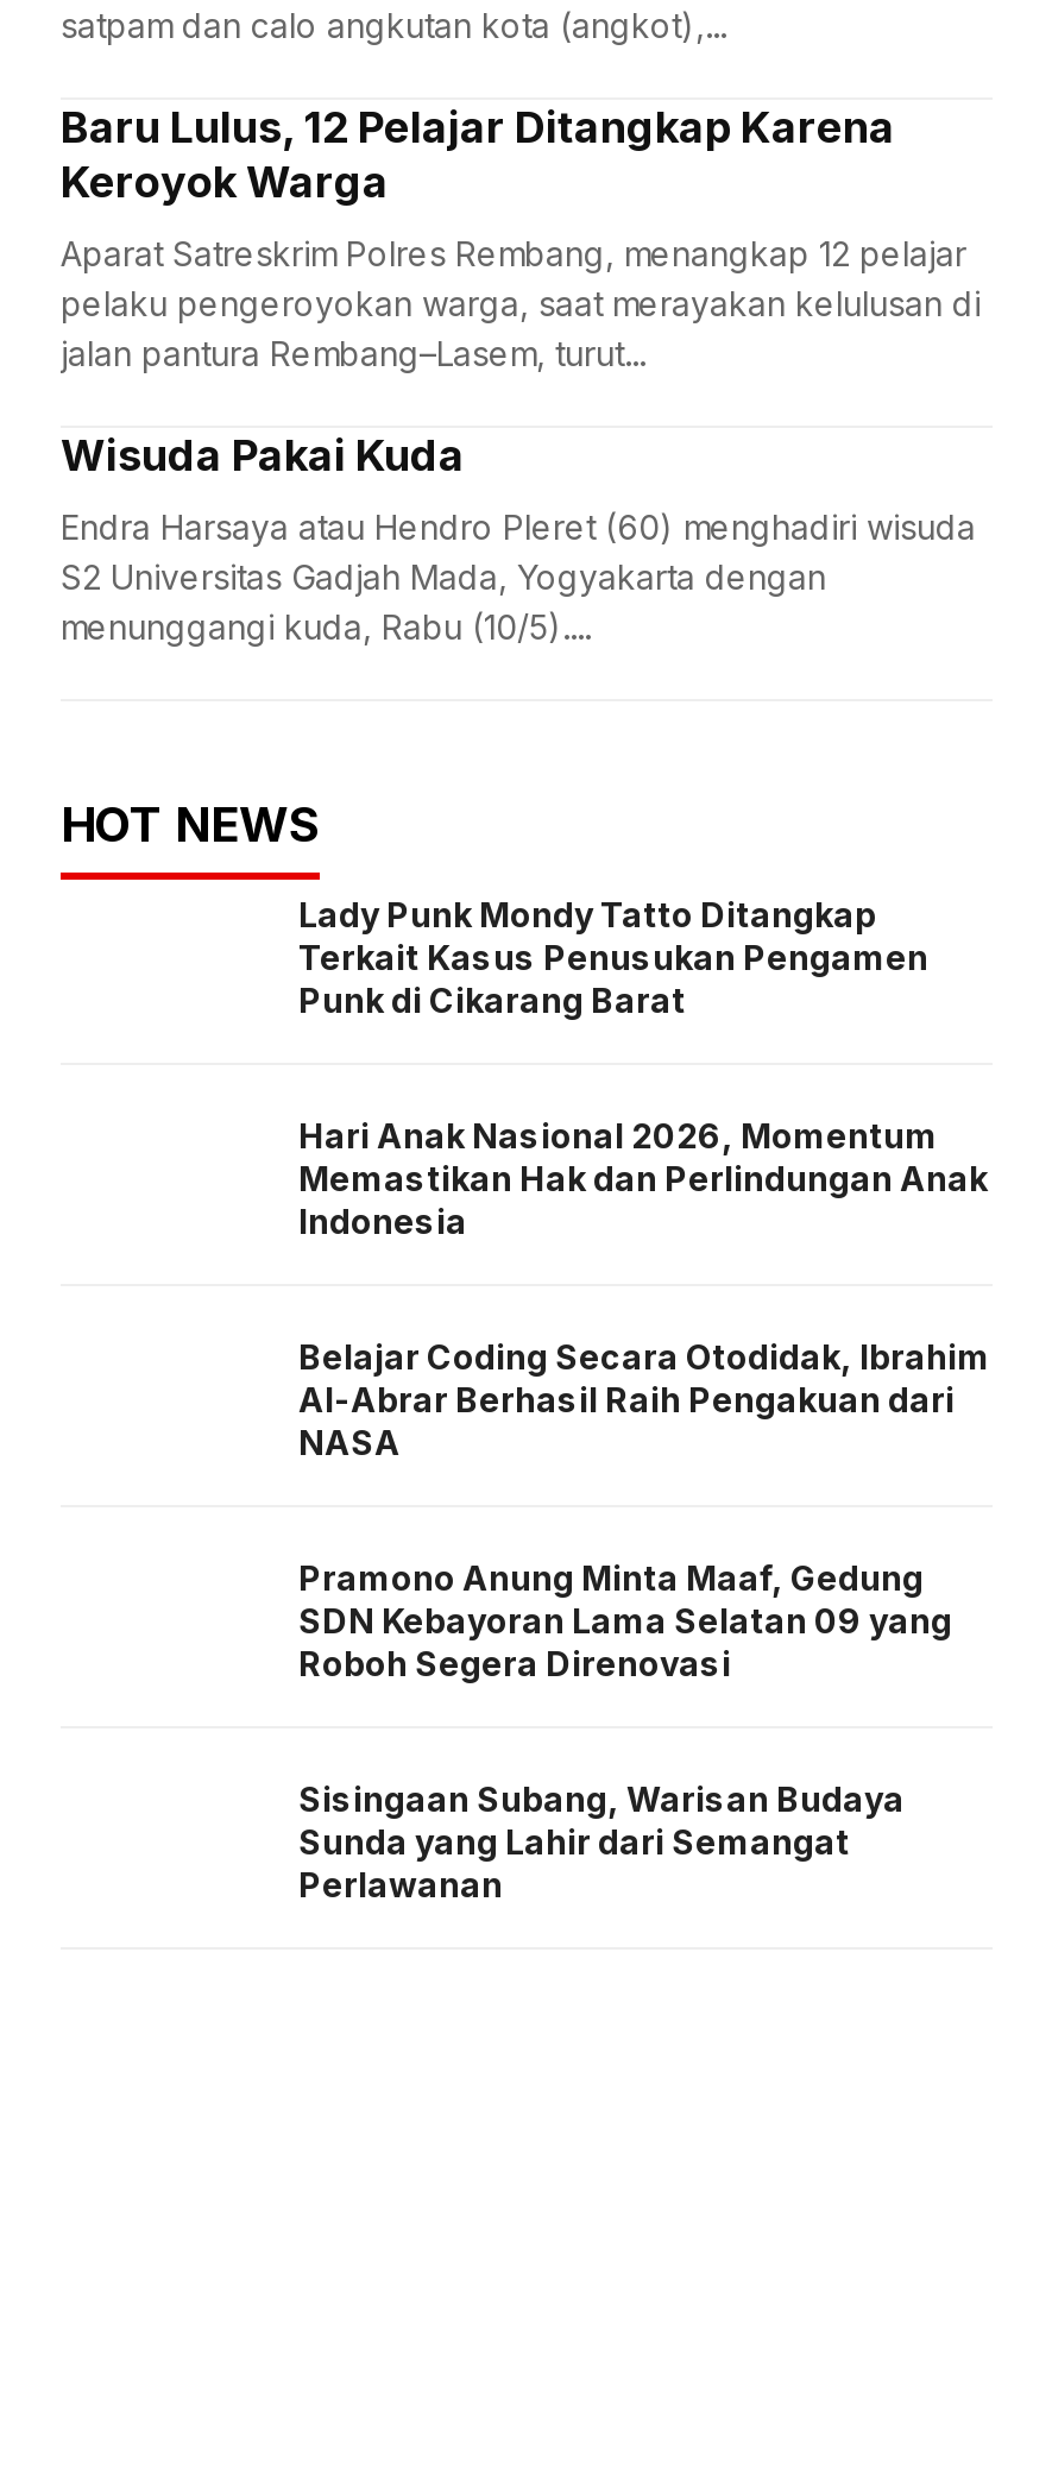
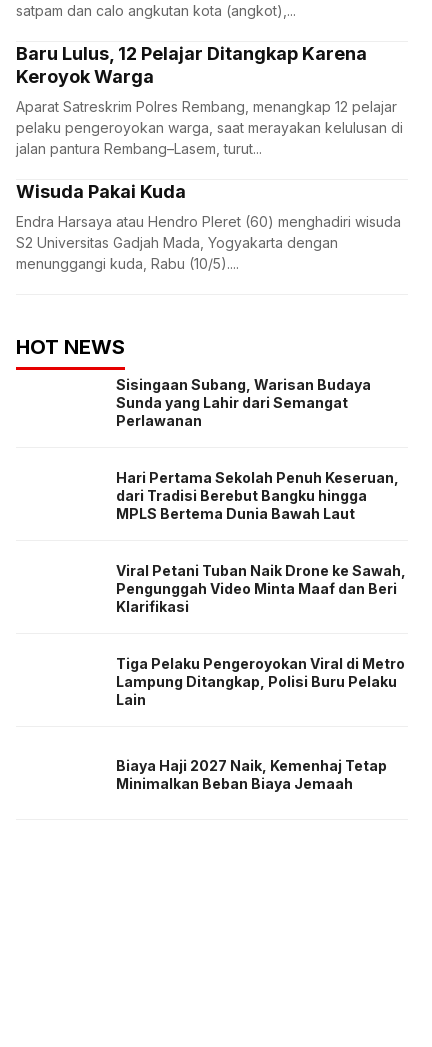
- Lady Punk Mondy Tatto Ditangkap
- Terkait Kasus Penusukan Pengamen
- Punk di Cikarang Barat
- Hari Anak Nasional 2026, Momentum
- Memastikan Hak dan Perlindungan Anak
- Indonesia
- Belajar Coding Secara Otodidak, Ibrahim
- Al-Abrar Berhasil Raih Pengakuan dari
- NASA
- Pramono Anung Minta Maaf, Gedung
- SDN Kebayoran Lama Selatan 09 yang
- Roboh Segera Direnovasi

moved up: Sisingaan Subang, Warisan Budaya | Sunda yang Lahir dari Semangat | Perlawanan

+ Hari Pertama Sekolah Penuh Keseruan,
+ dari Tradisi Berebut Bangku hingga
+ MPLS Bertema Dunia Bawah Laut
+ Viral Petani Tuban Naik Drone ke Sawah,
+ Pengunggah Video Minta Maaf dan Beri
+ Klarifikasi
+ Tiga Pelaku Pengeroyokan Viral di Metro
+ Lampung Ditangkap, Polisi Buru Pelaku
+ Lain

+ Biaya Haji 2027 Naik, Kemenhaj Tetap
+ Minimalkan Beban Biaya Jemaah
